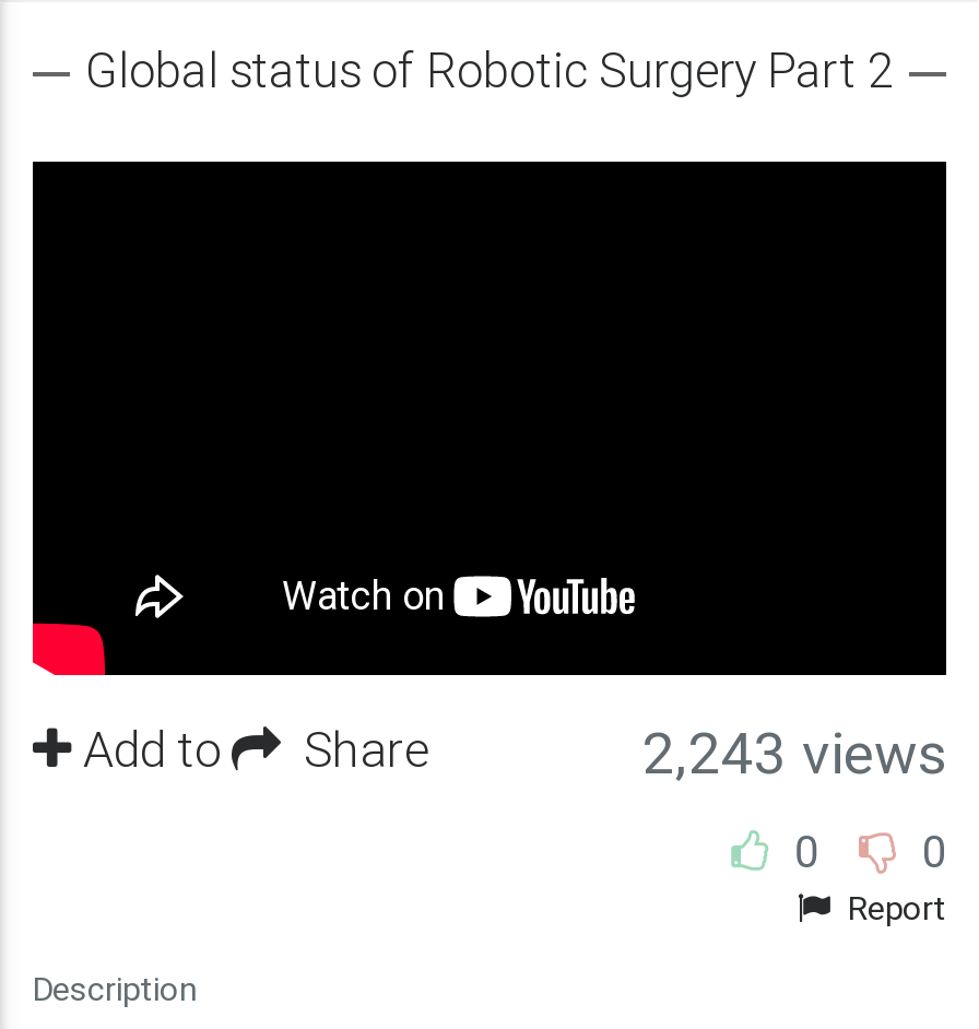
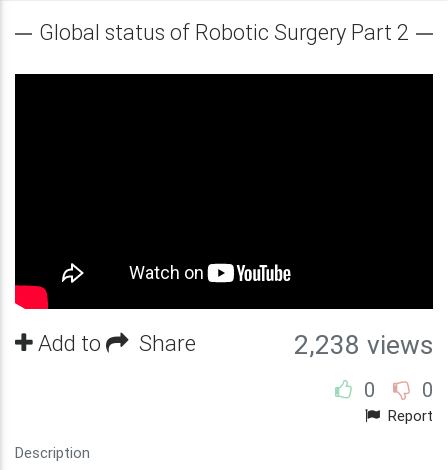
- 2,243 views
+ 2,238 views
